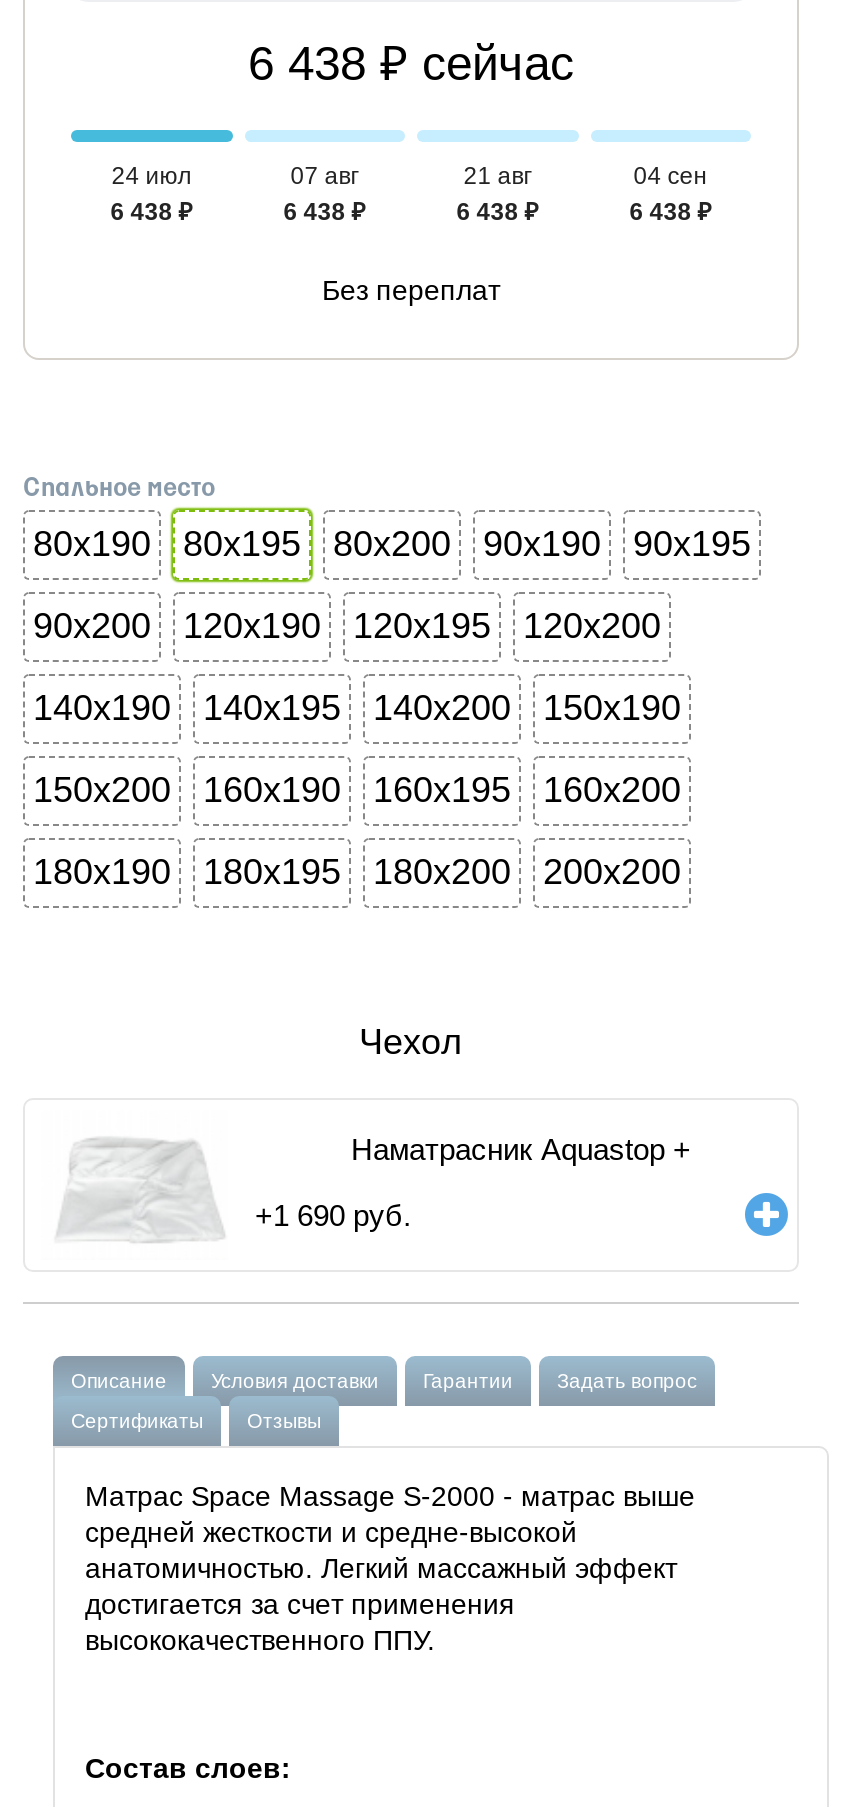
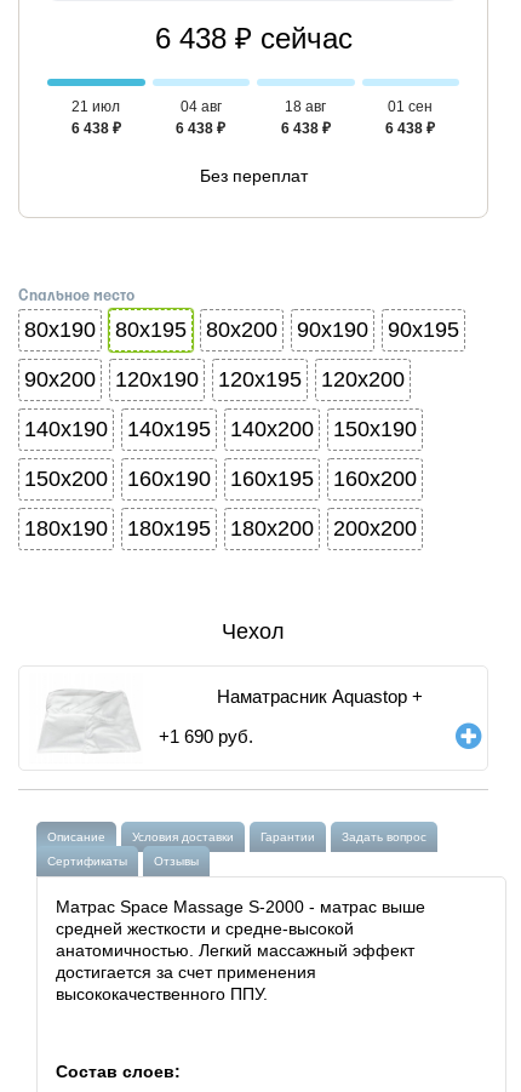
- 24 июл
+ 21 июл

- 07 авг
+ 04 авг

- 21 авг
+ 18 авг

- 04 сен
+ 01 сен
